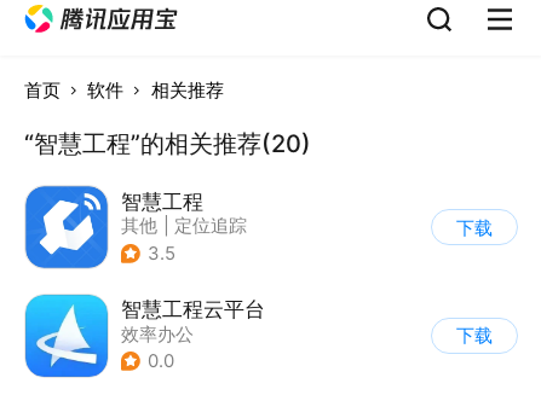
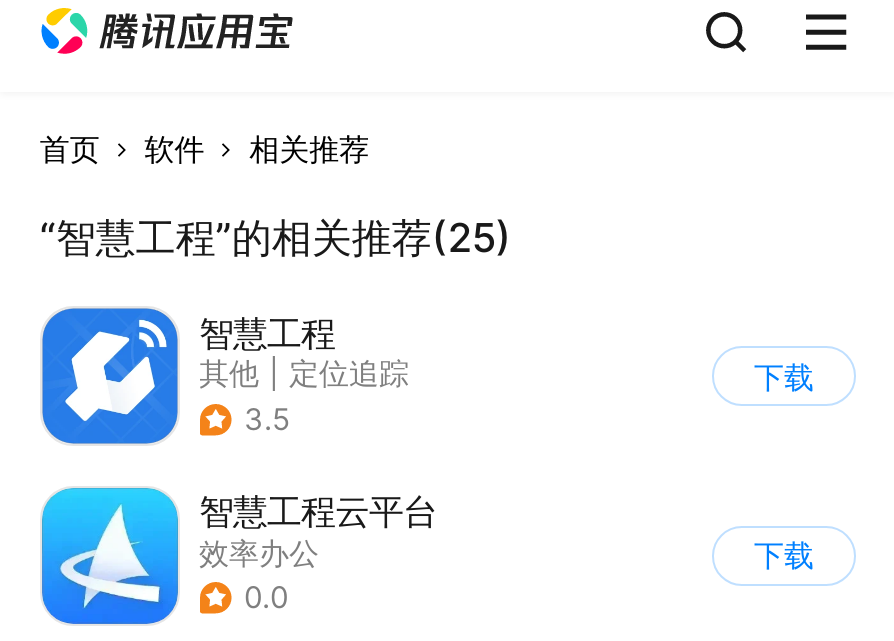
- “智慧工程”的相关推荐(20)
+ “智慧工程”的相关推荐(25)
